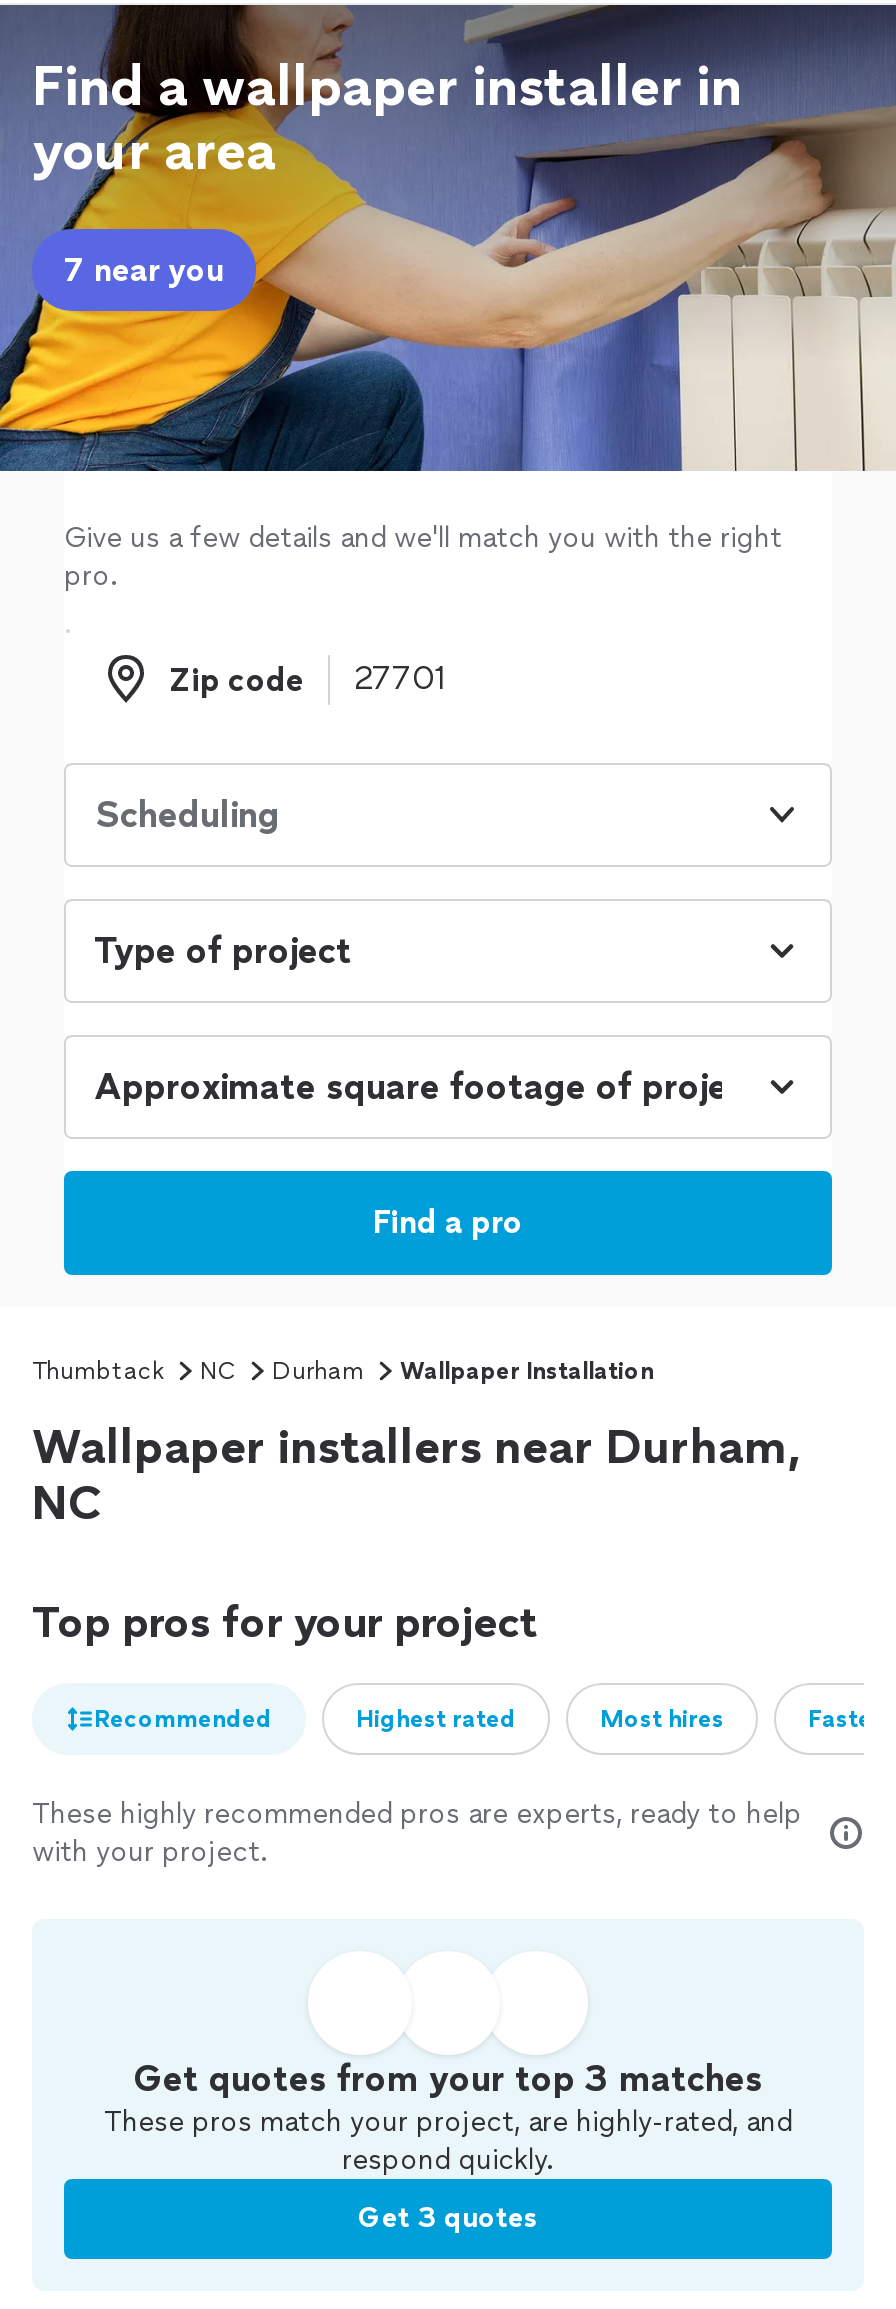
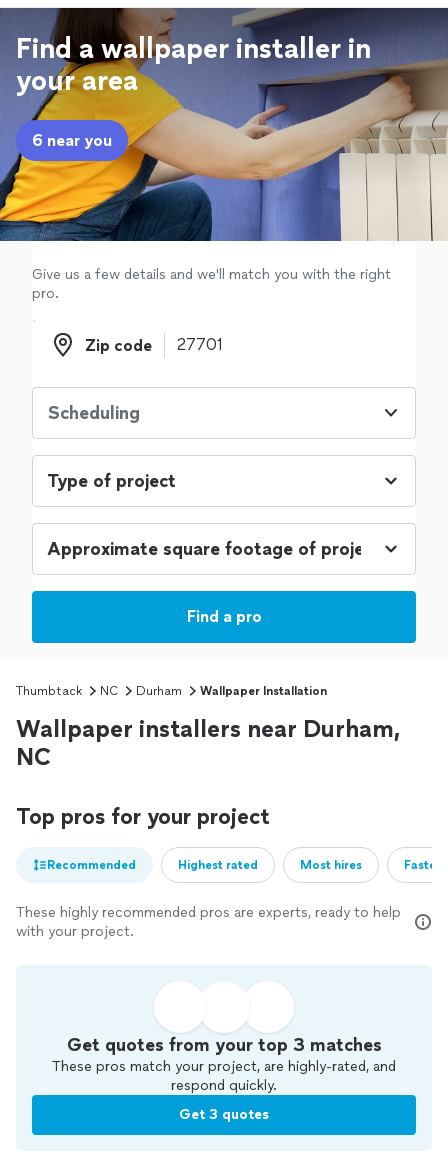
- 7 near you
+ 6 near you
